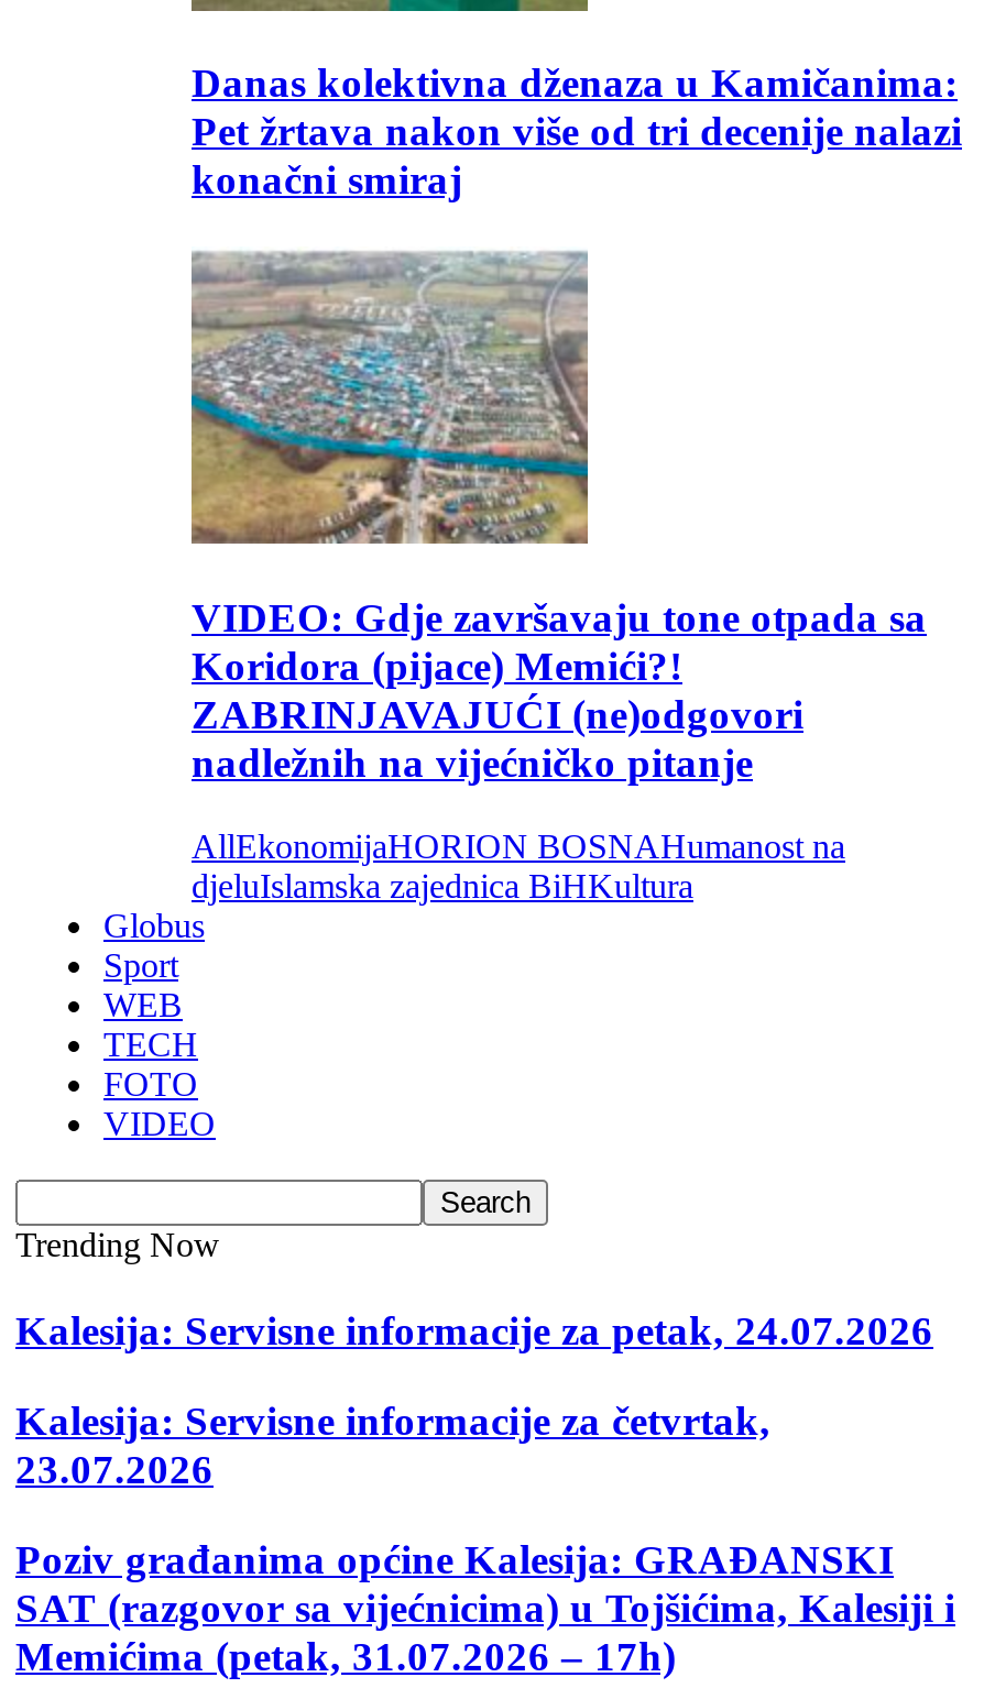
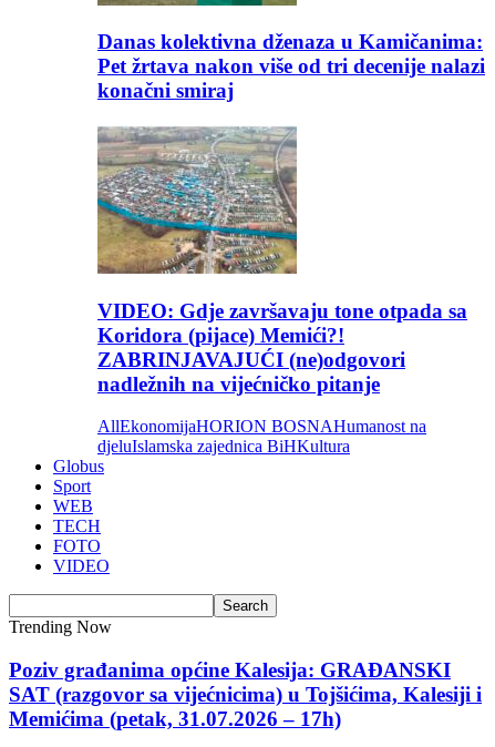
- Kalesija: Servisne informacije za petak, 24.07.2026
- Kalesija: Servisne informacije za četvrtak,
- 23.07.2026
